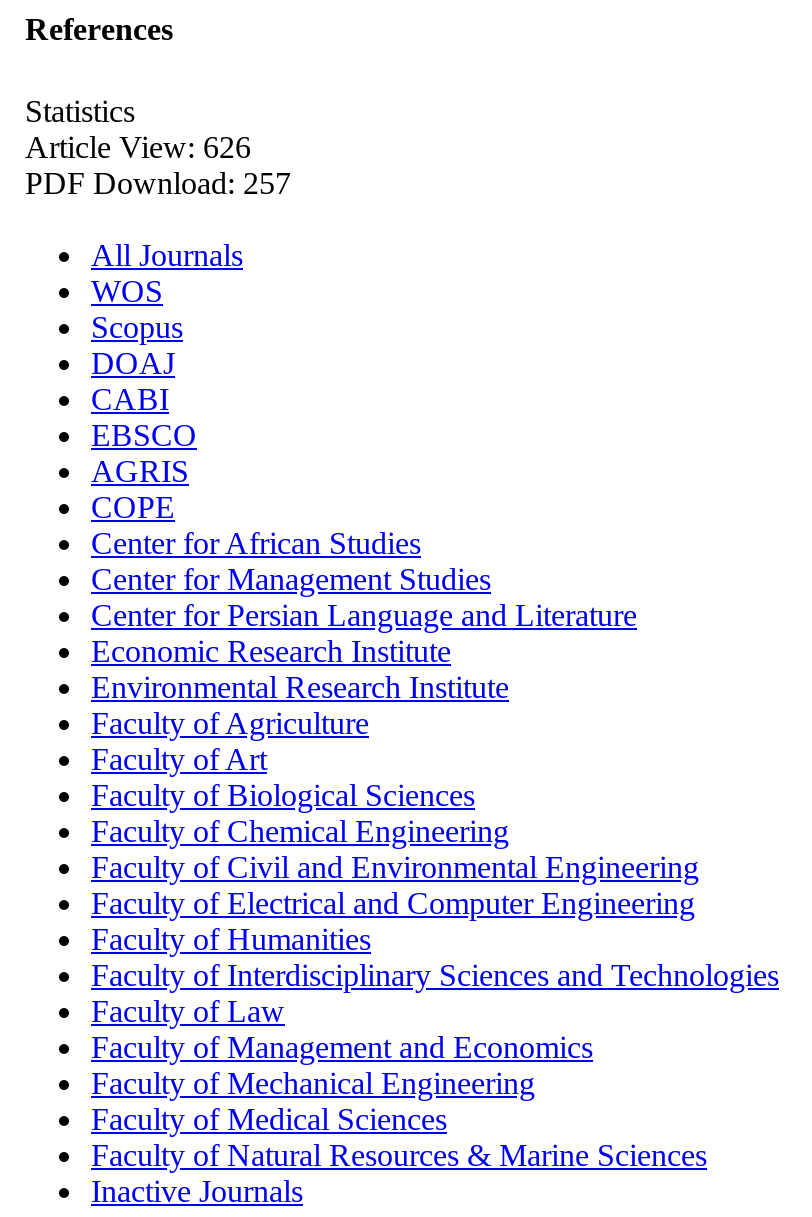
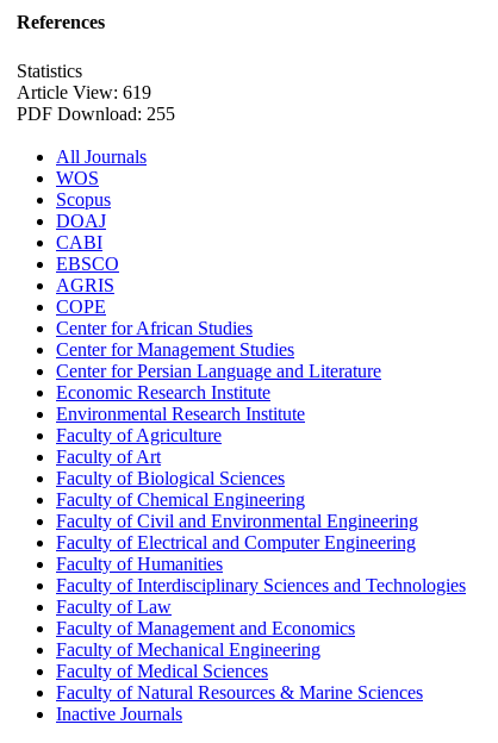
- Article View: 626
+ Article View: 619

- PDF Download: 257
+ PDF Download: 255
